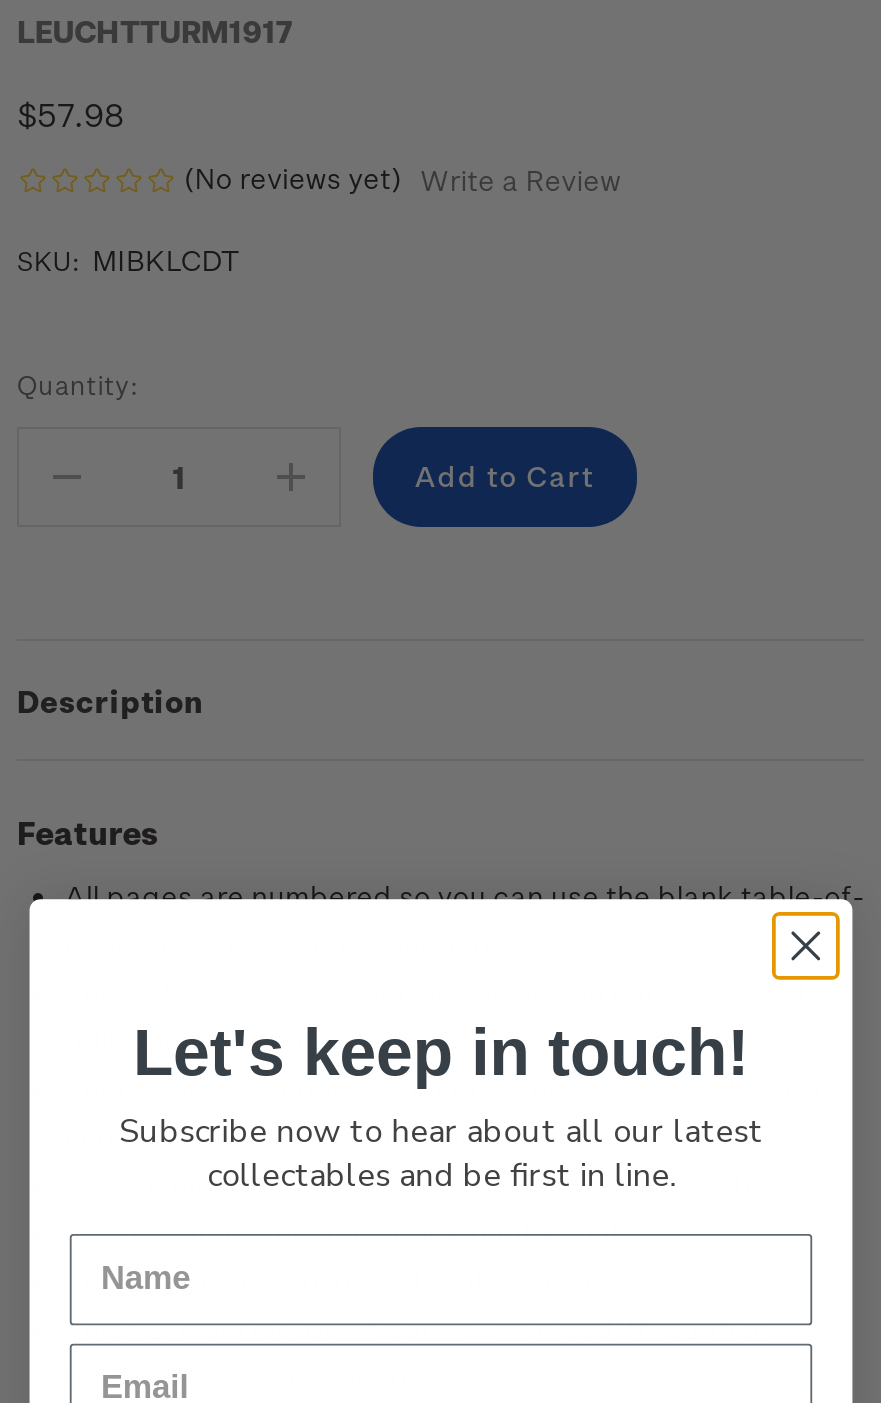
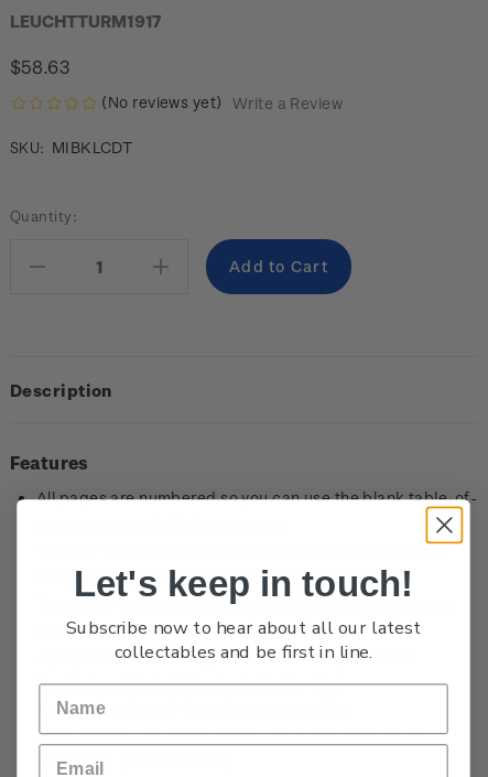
- $57.98
+ $58.63
